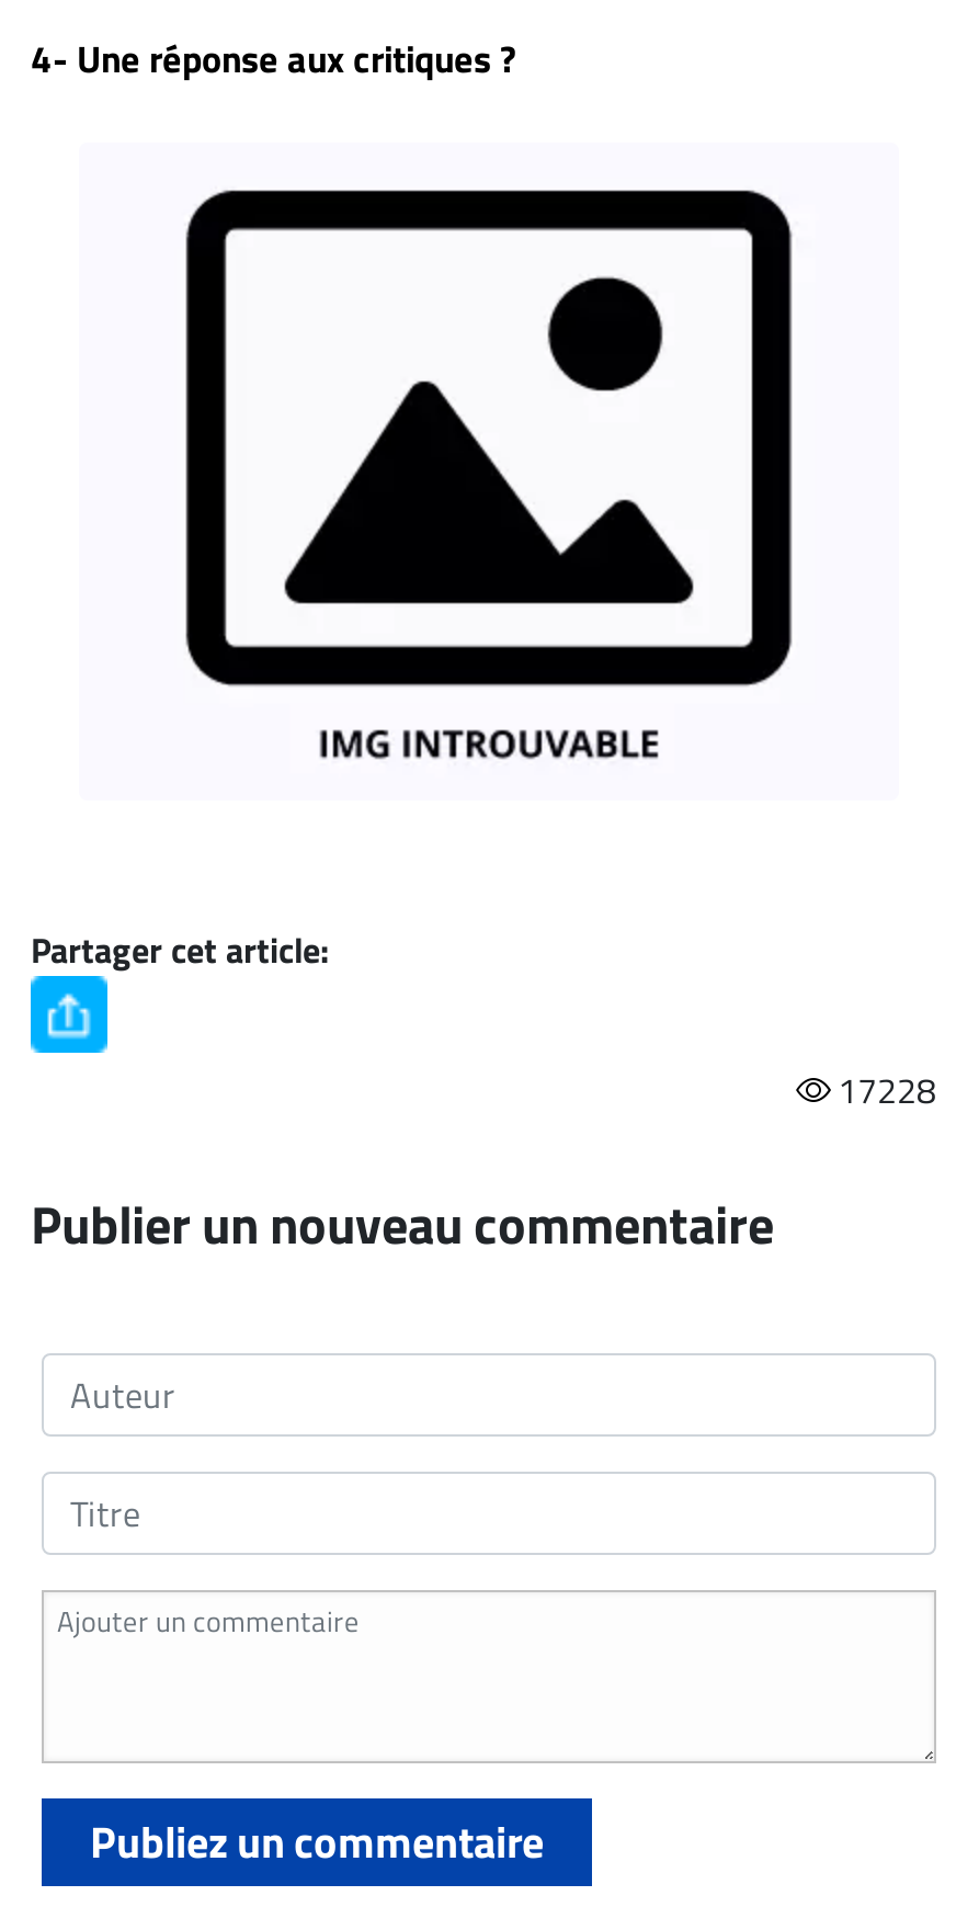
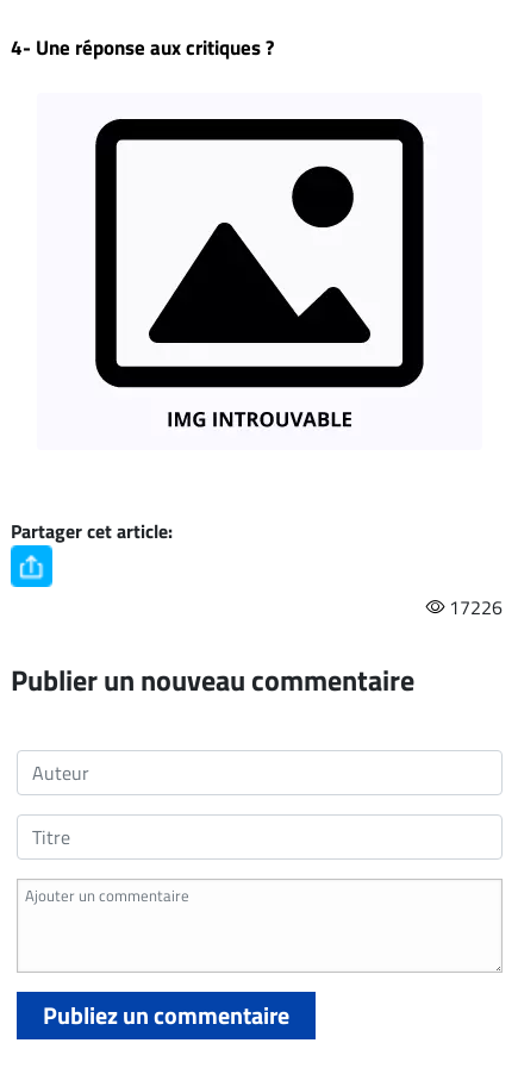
- 17228
+ 17226
